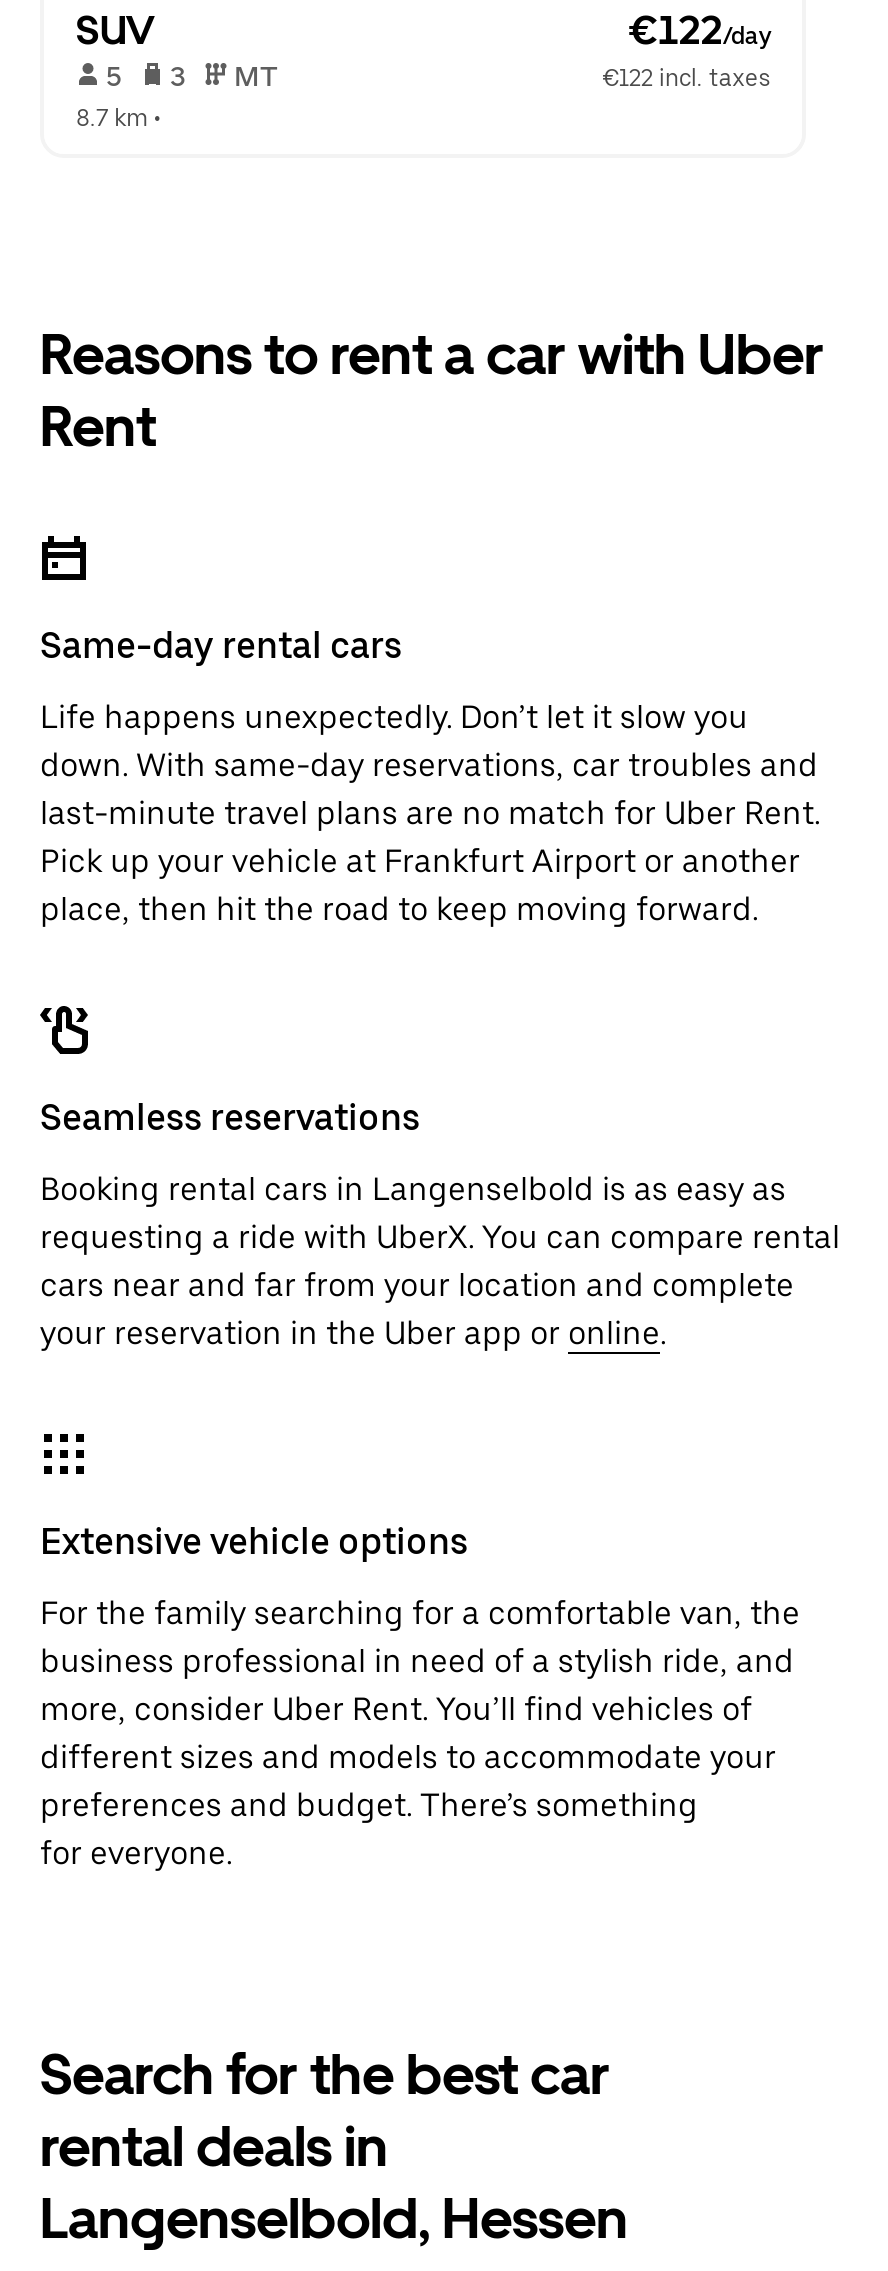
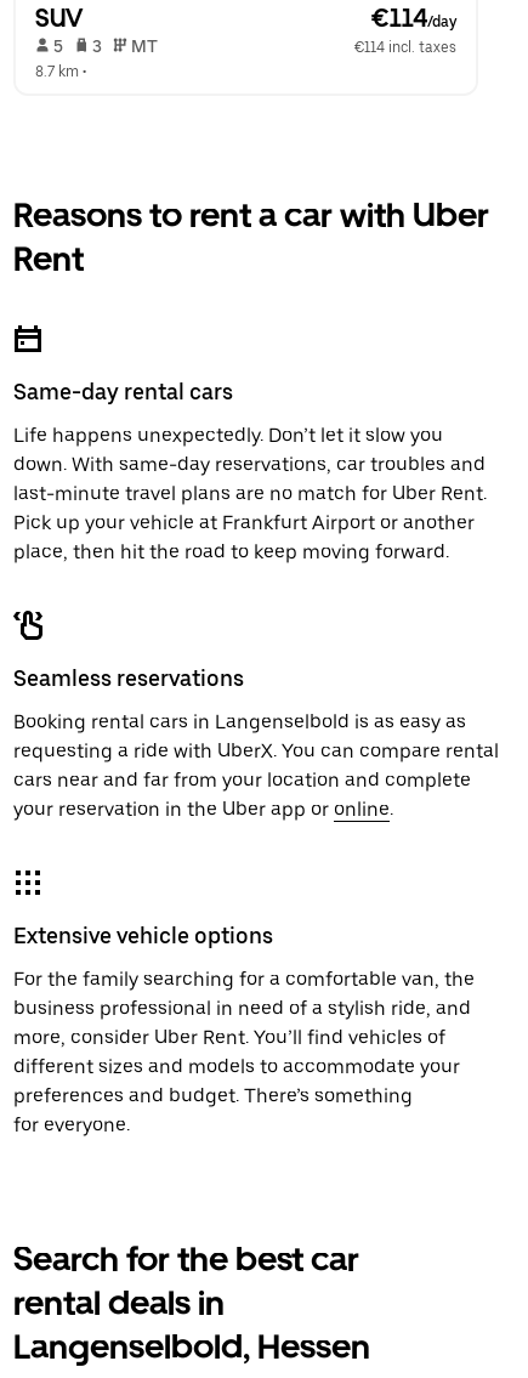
- €122/day
+ €114/day

- €122 incl. taxes
+ €114 incl. taxes
